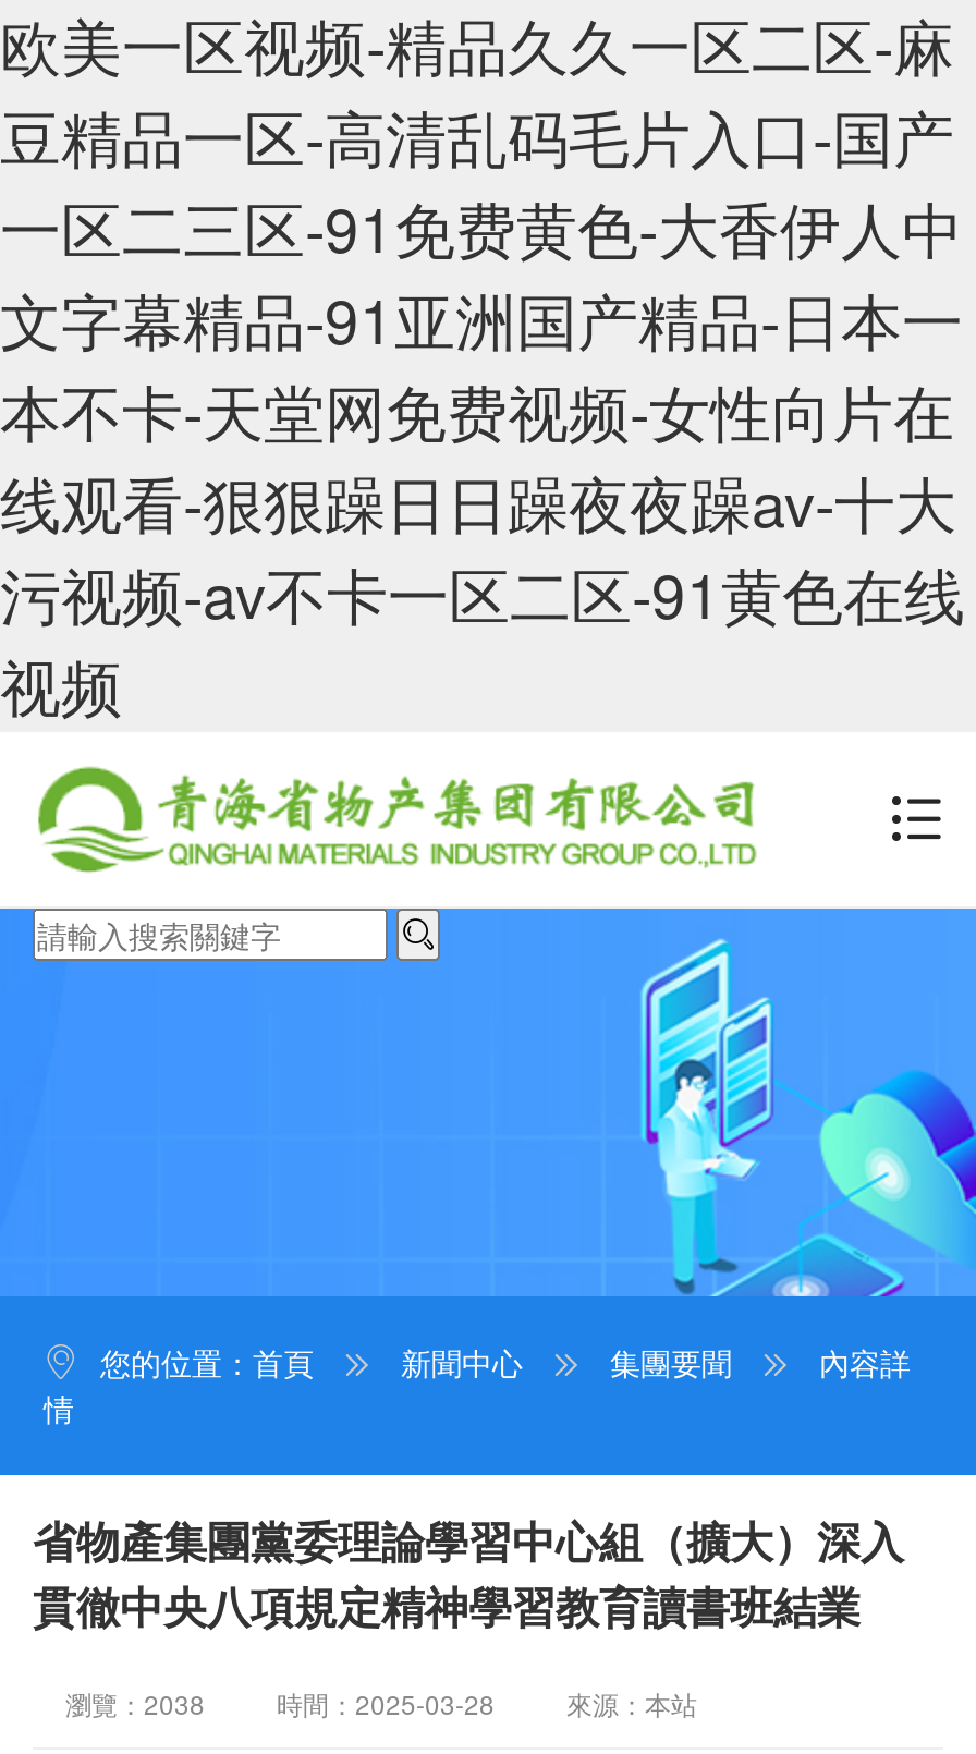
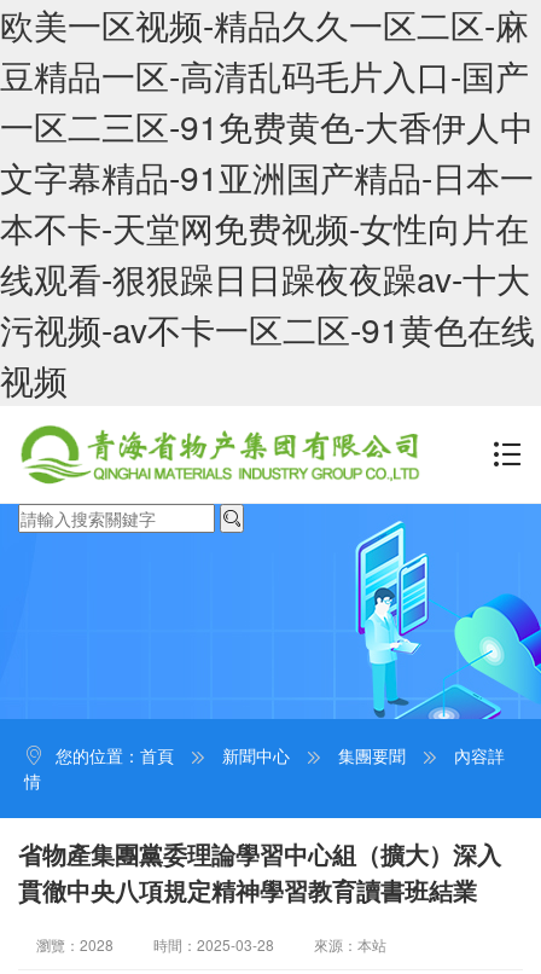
- 瀏覽：2038 時間：2025-03-28 來源：本站
+ 瀏覽：2028 時間：2025-03-28 來源：本站
